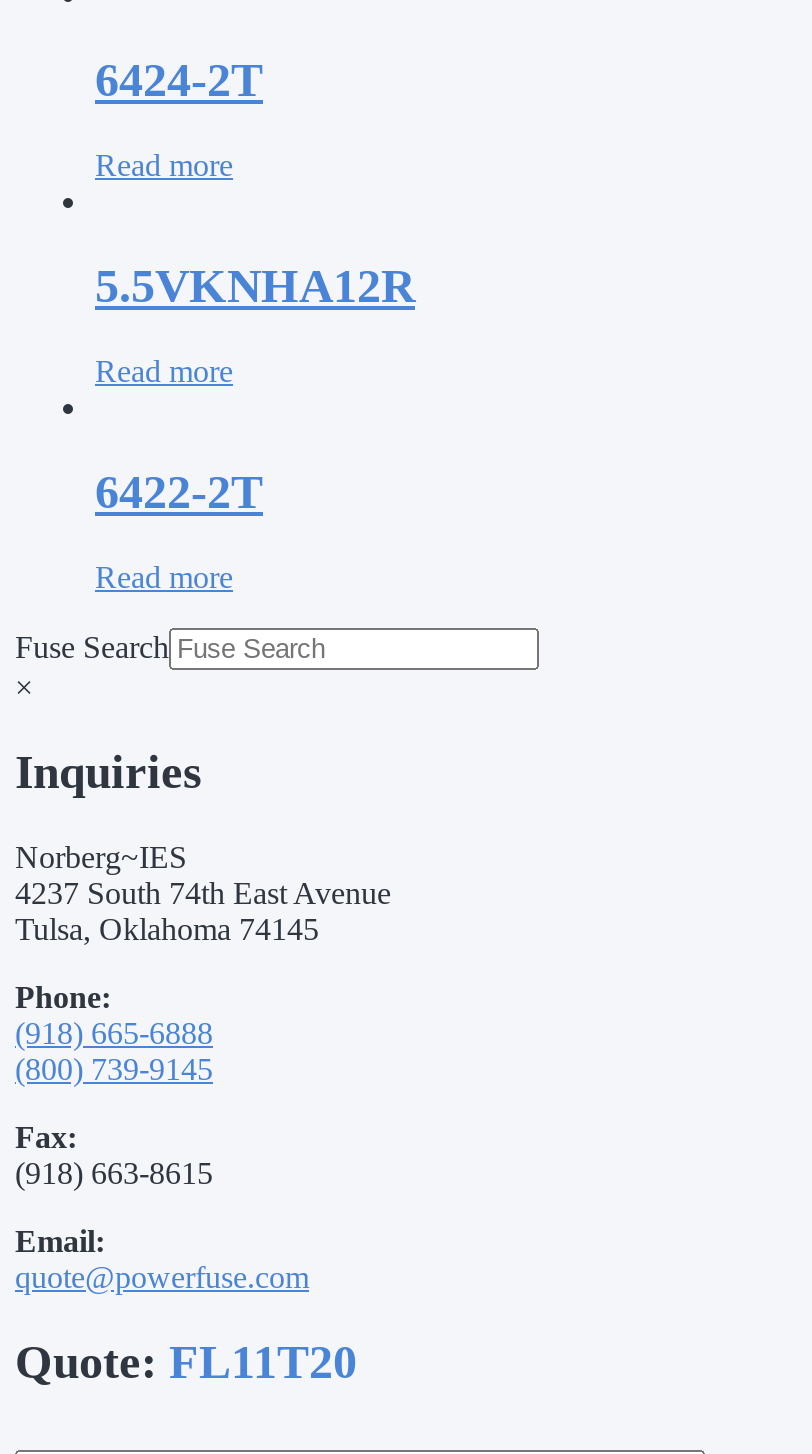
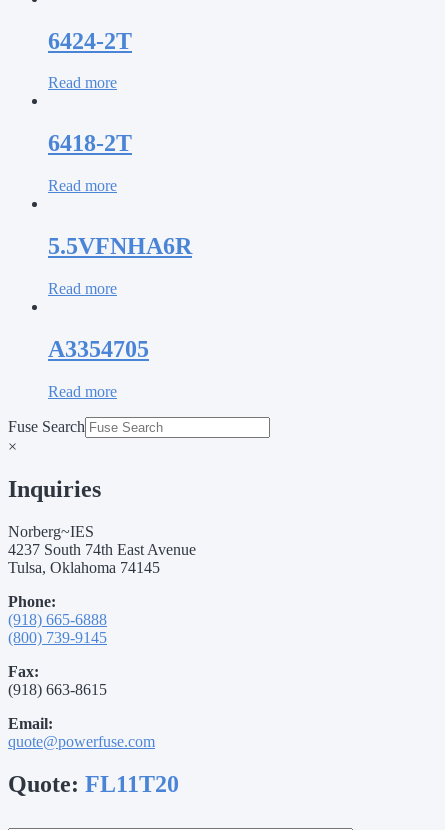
- 5.5VKNHA12R
+ 6418-2T

- 6422-2T
+ 5.5VFNHA6R
+ Read more
+ A3354705
